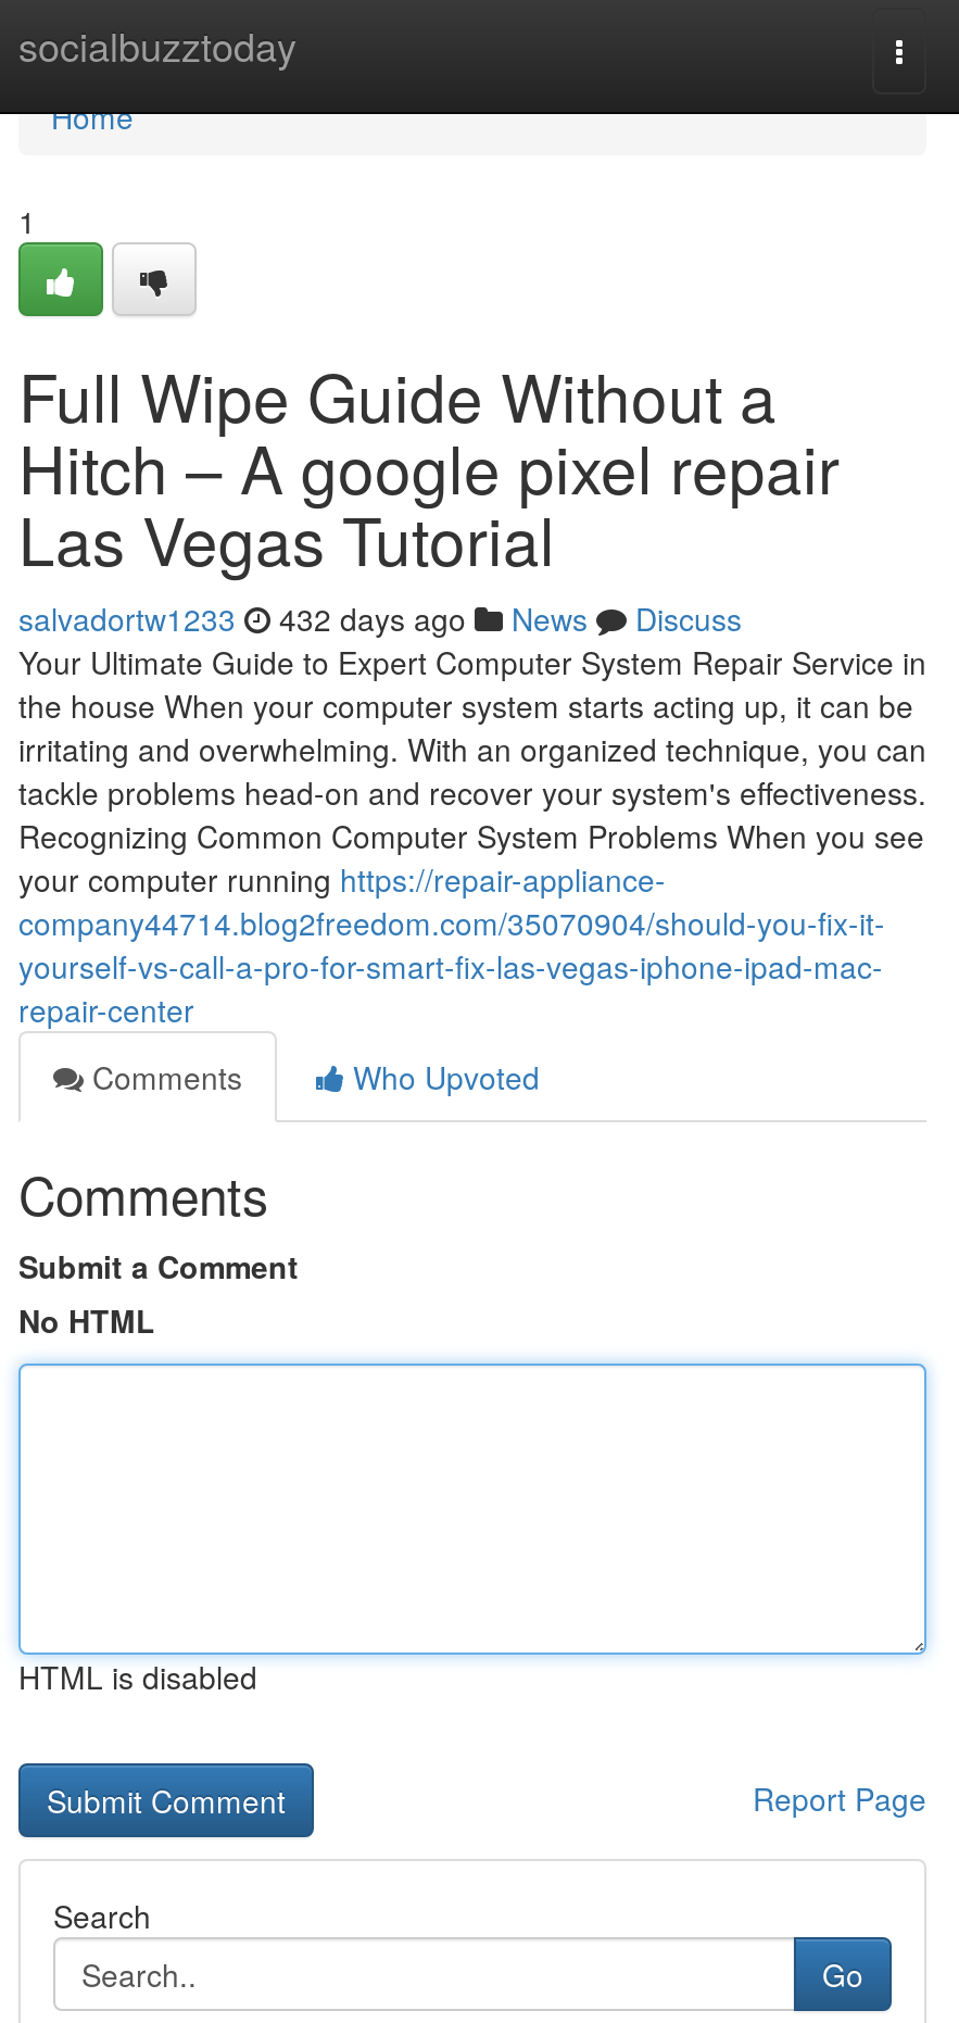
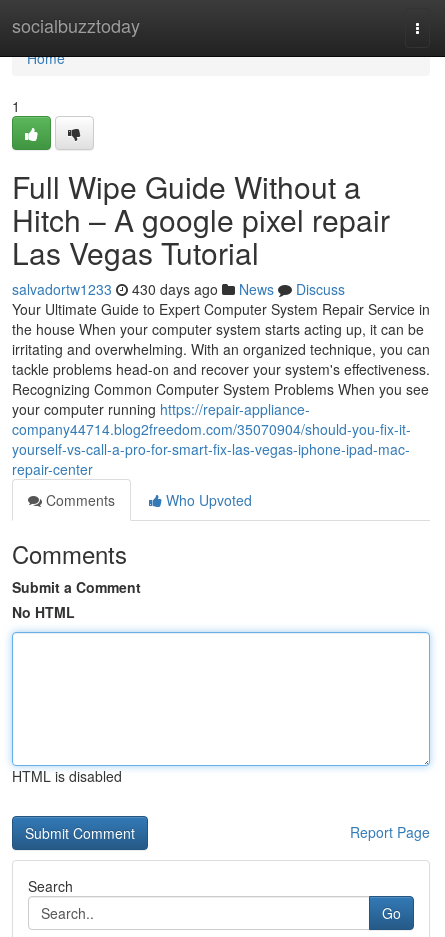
- salvadortw1233 432 days ago News Discuss
+ salvadortw1233 430 days ago News Discuss
